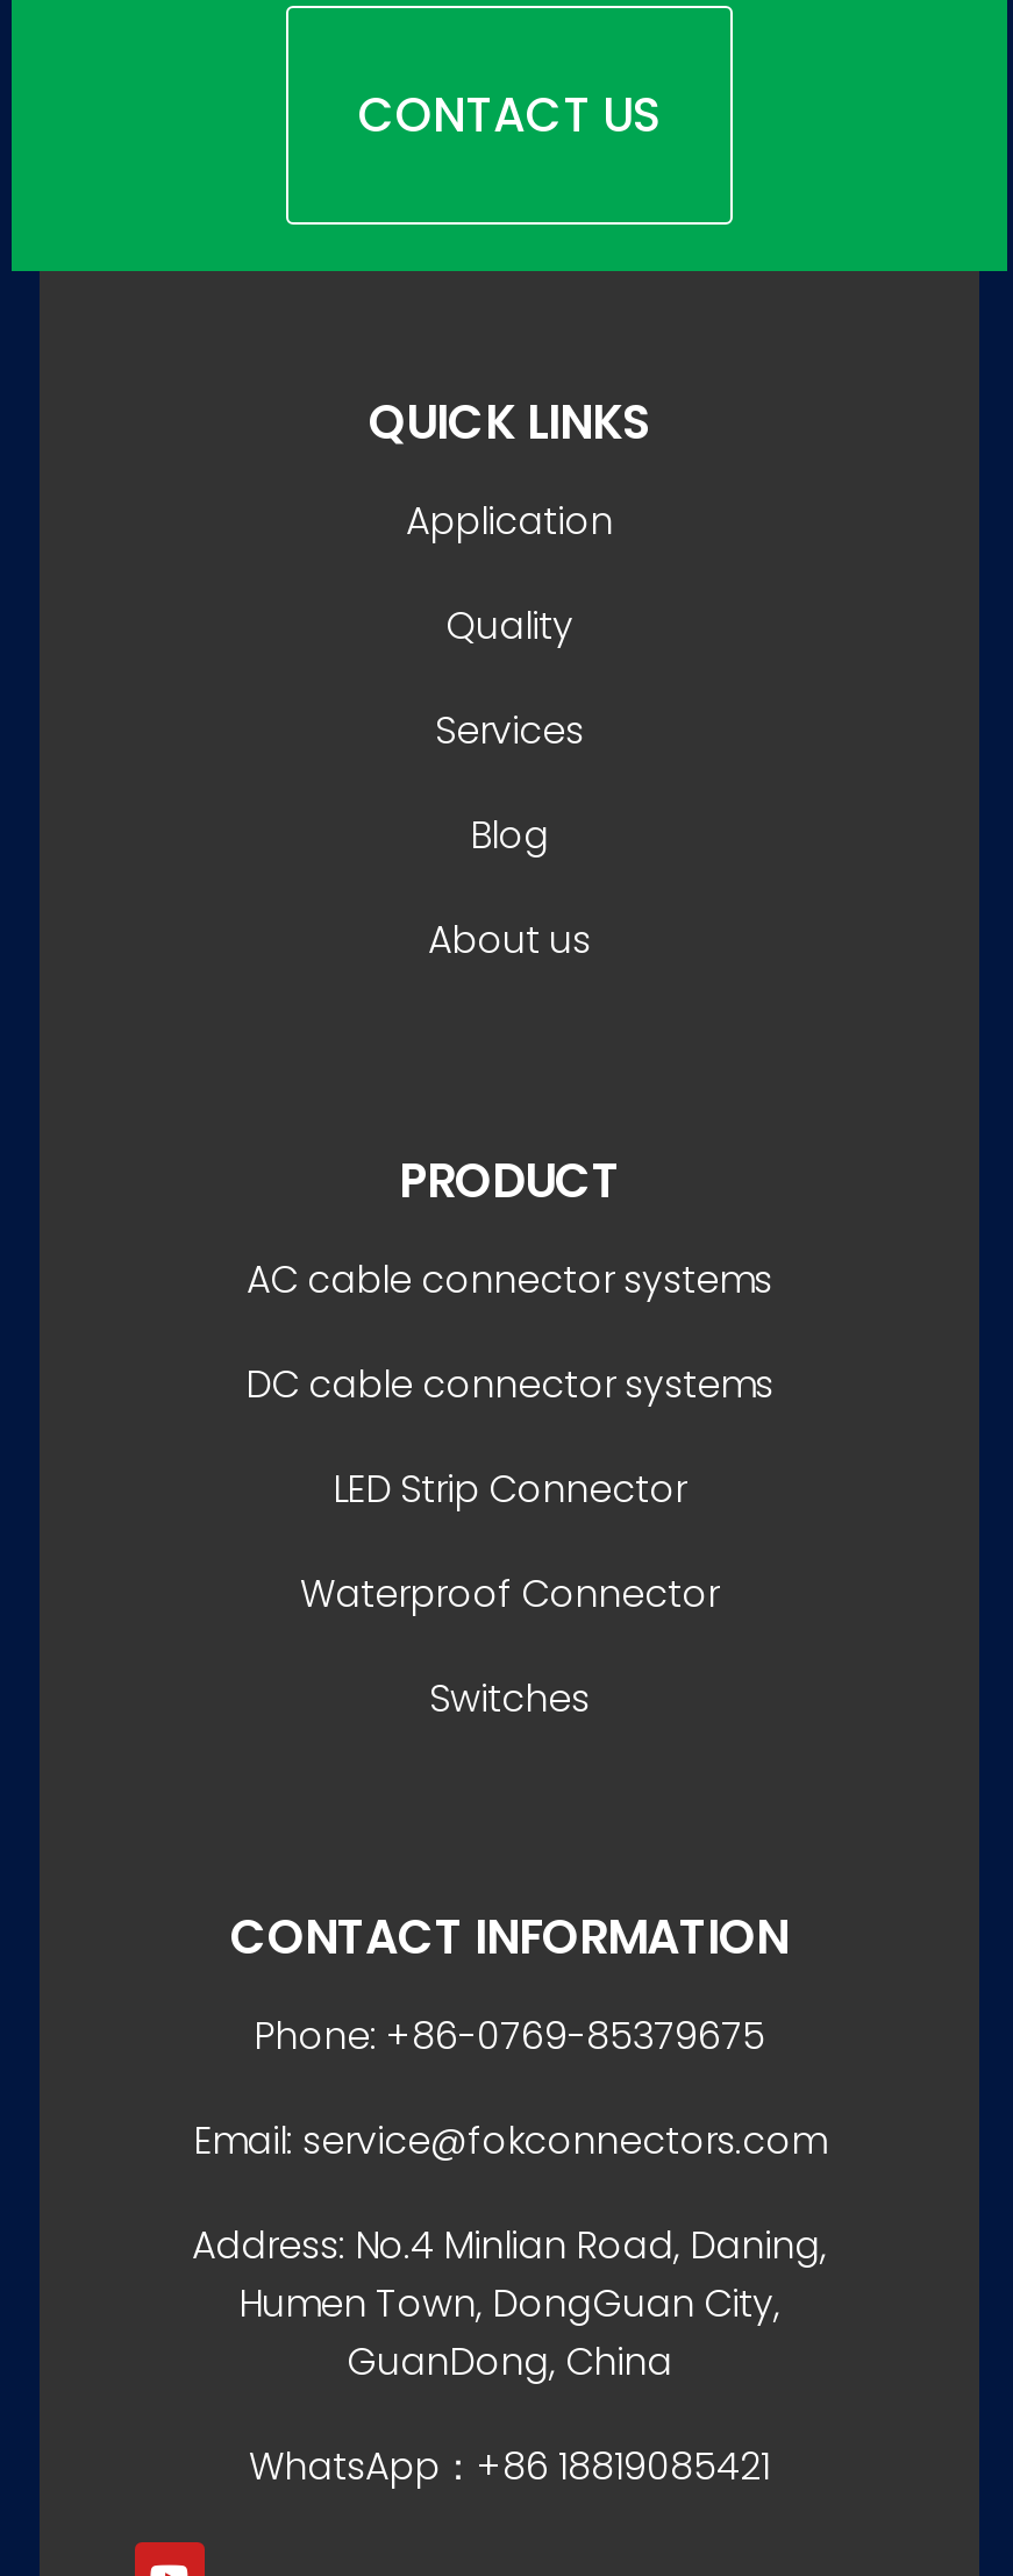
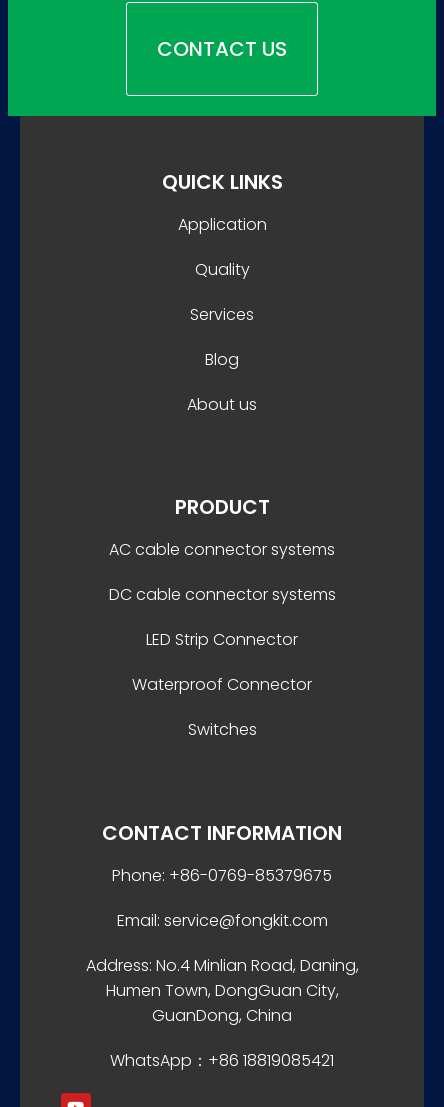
- Email: service@fokconnectors.com
+ Email: service@fongkit.com
